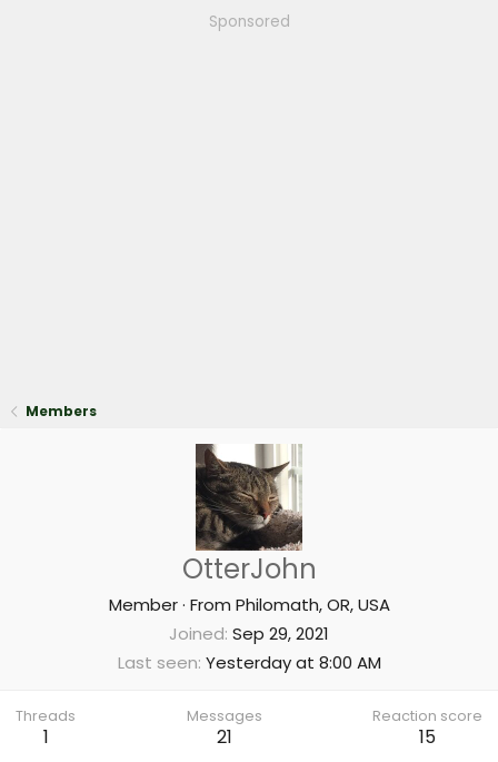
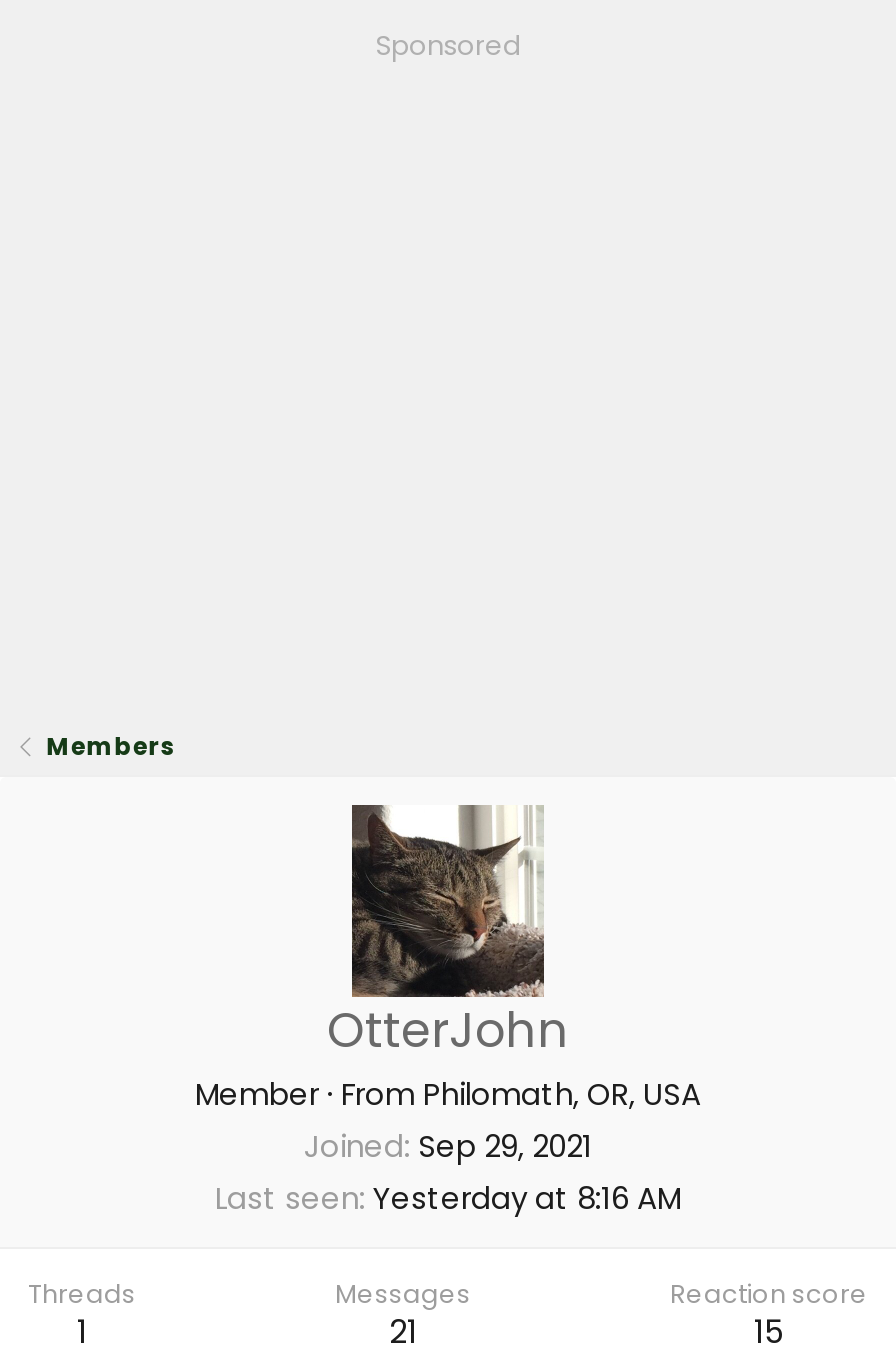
- Last seen Yesterday at 8:00 AM
+ Last seen Yesterday at 8:16 AM
